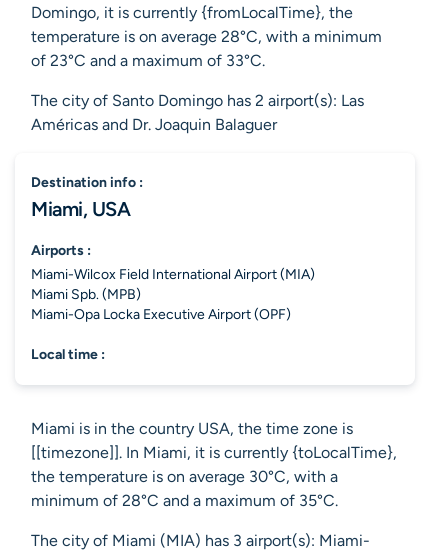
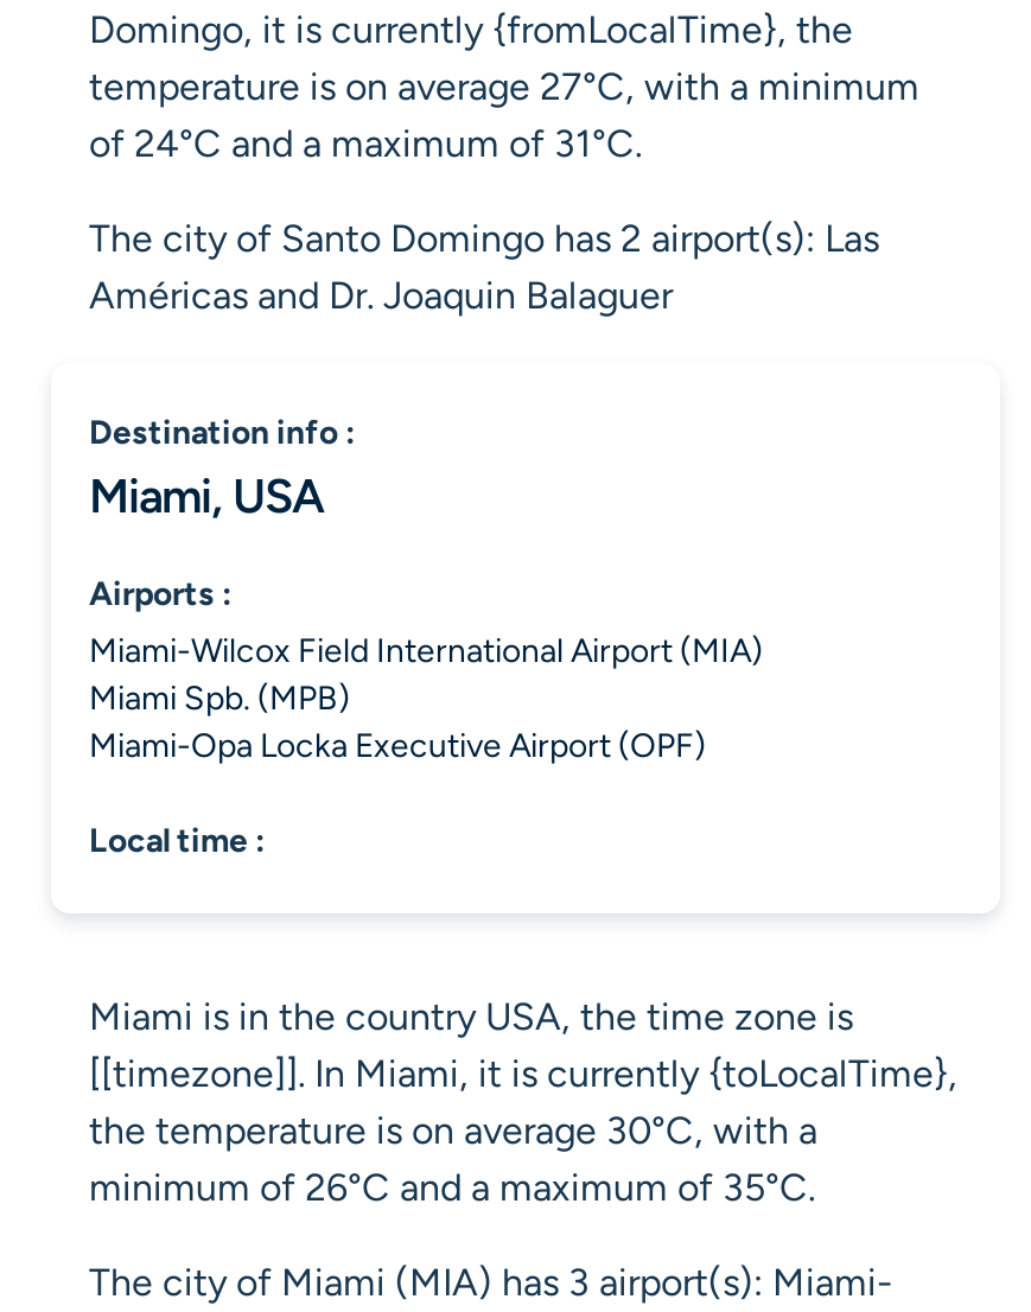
- temperature is on average 28°C, with a minimum
+ temperature is on average 27°C, with a minimum

- of 23°C and a maximum of 33°C.
+ of 24°C and a maximum of 31°C.

- minimum of 28°C and a maximum of 35°C.
+ minimum of 26°C and a maximum of 35°C.
